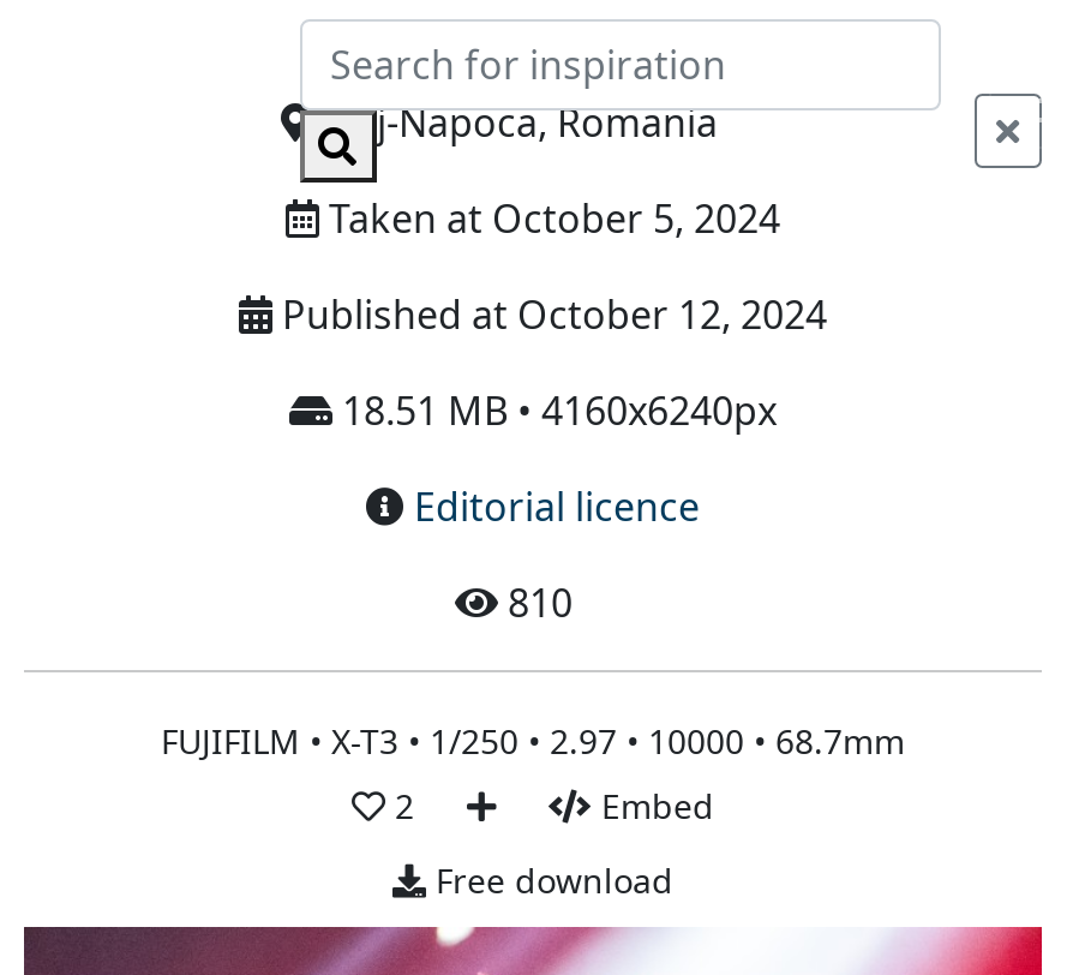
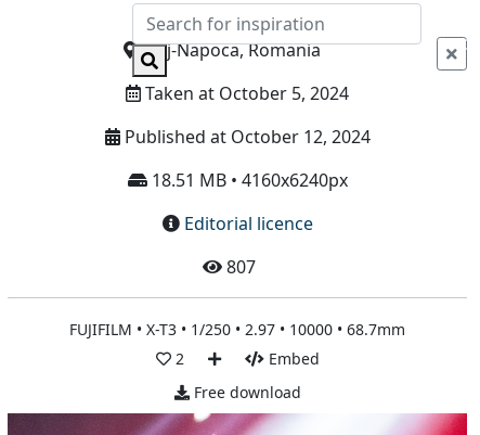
- 810
+ 807
